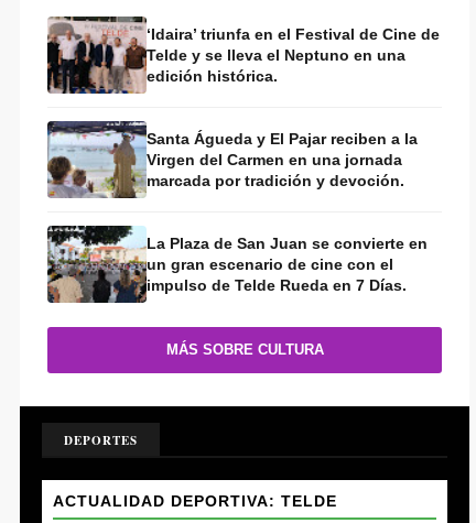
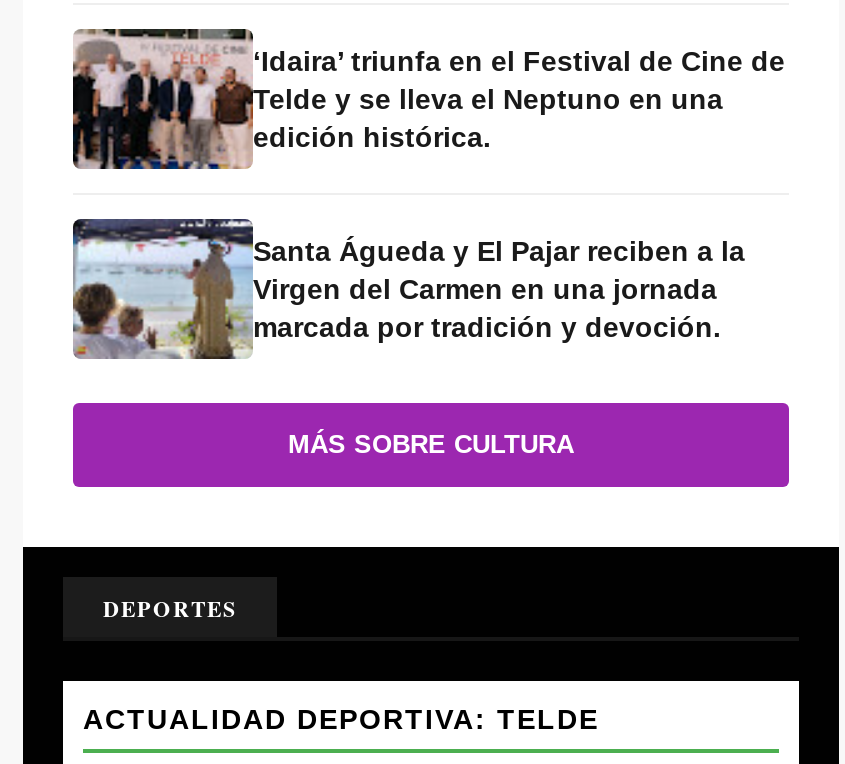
- [image]
- La Plaza de San Juan se convierte en
- un gran escenario de cine con el
- impulso de Telde Rueda en 7 Días.
